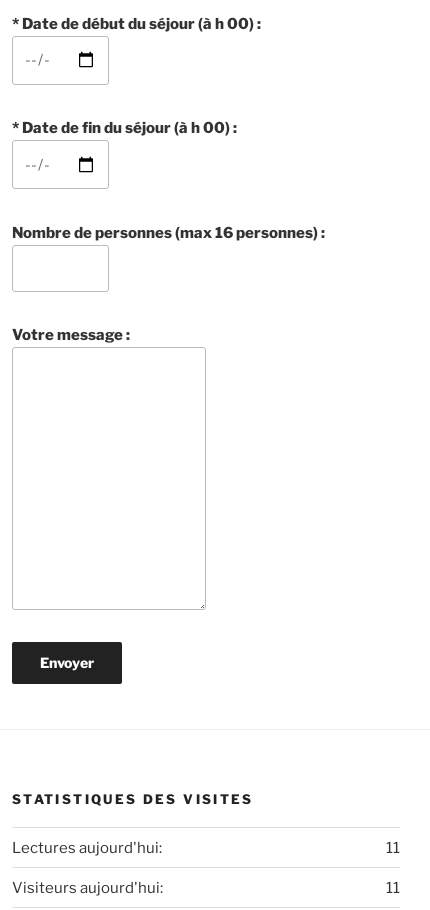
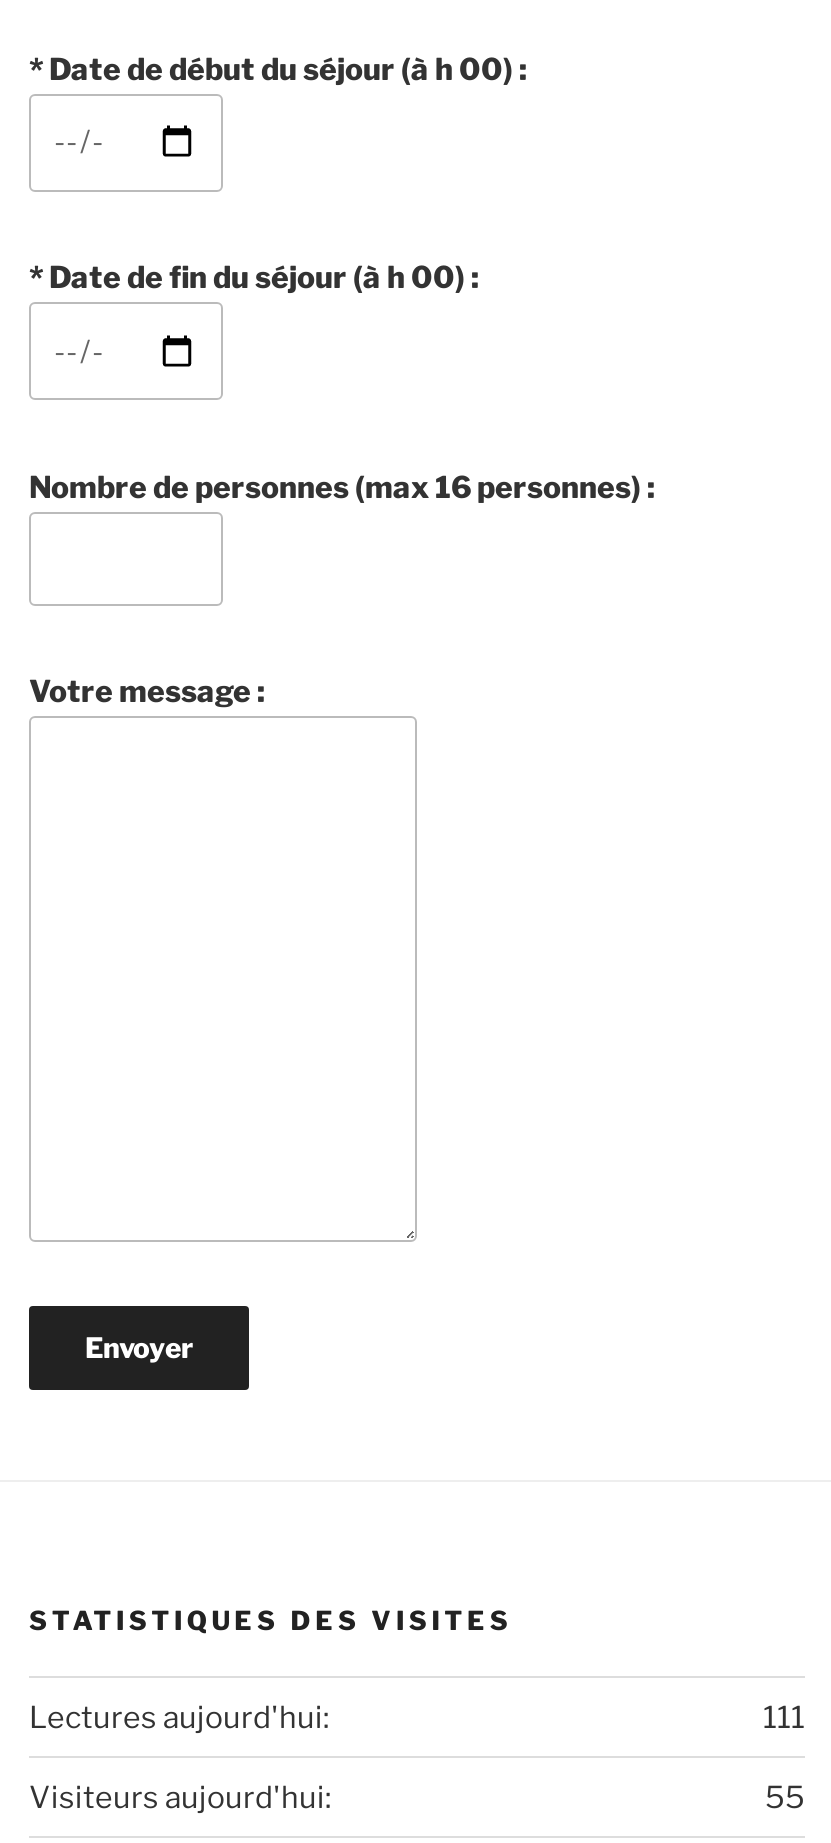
- 11
+ 111

- 11
+ 55
